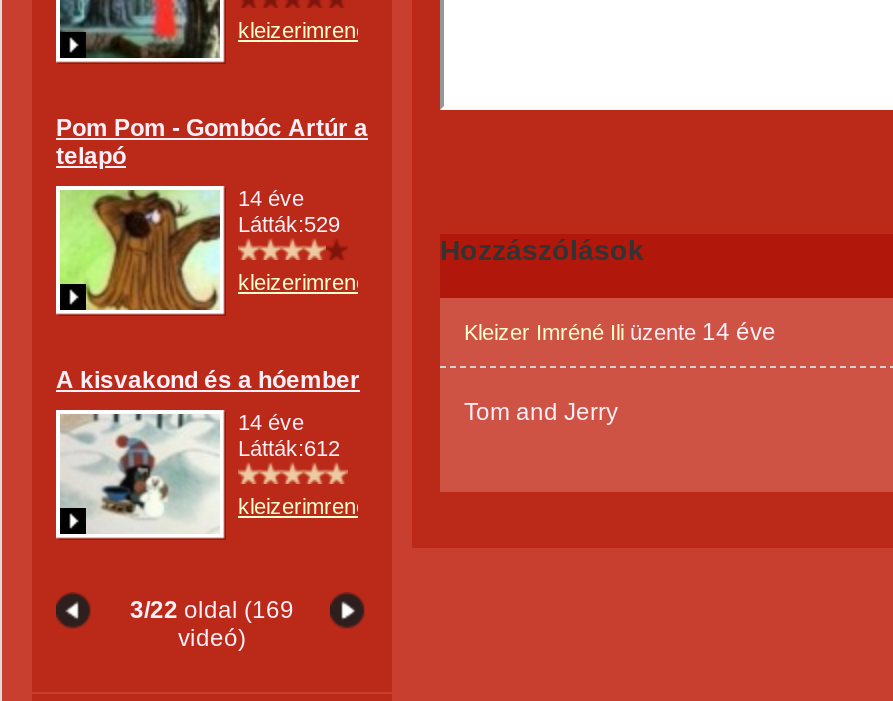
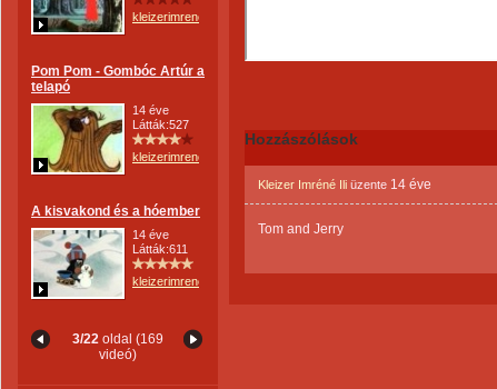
- Látták:529
+ Látták:527

- Látták:612
+ Látták:611
